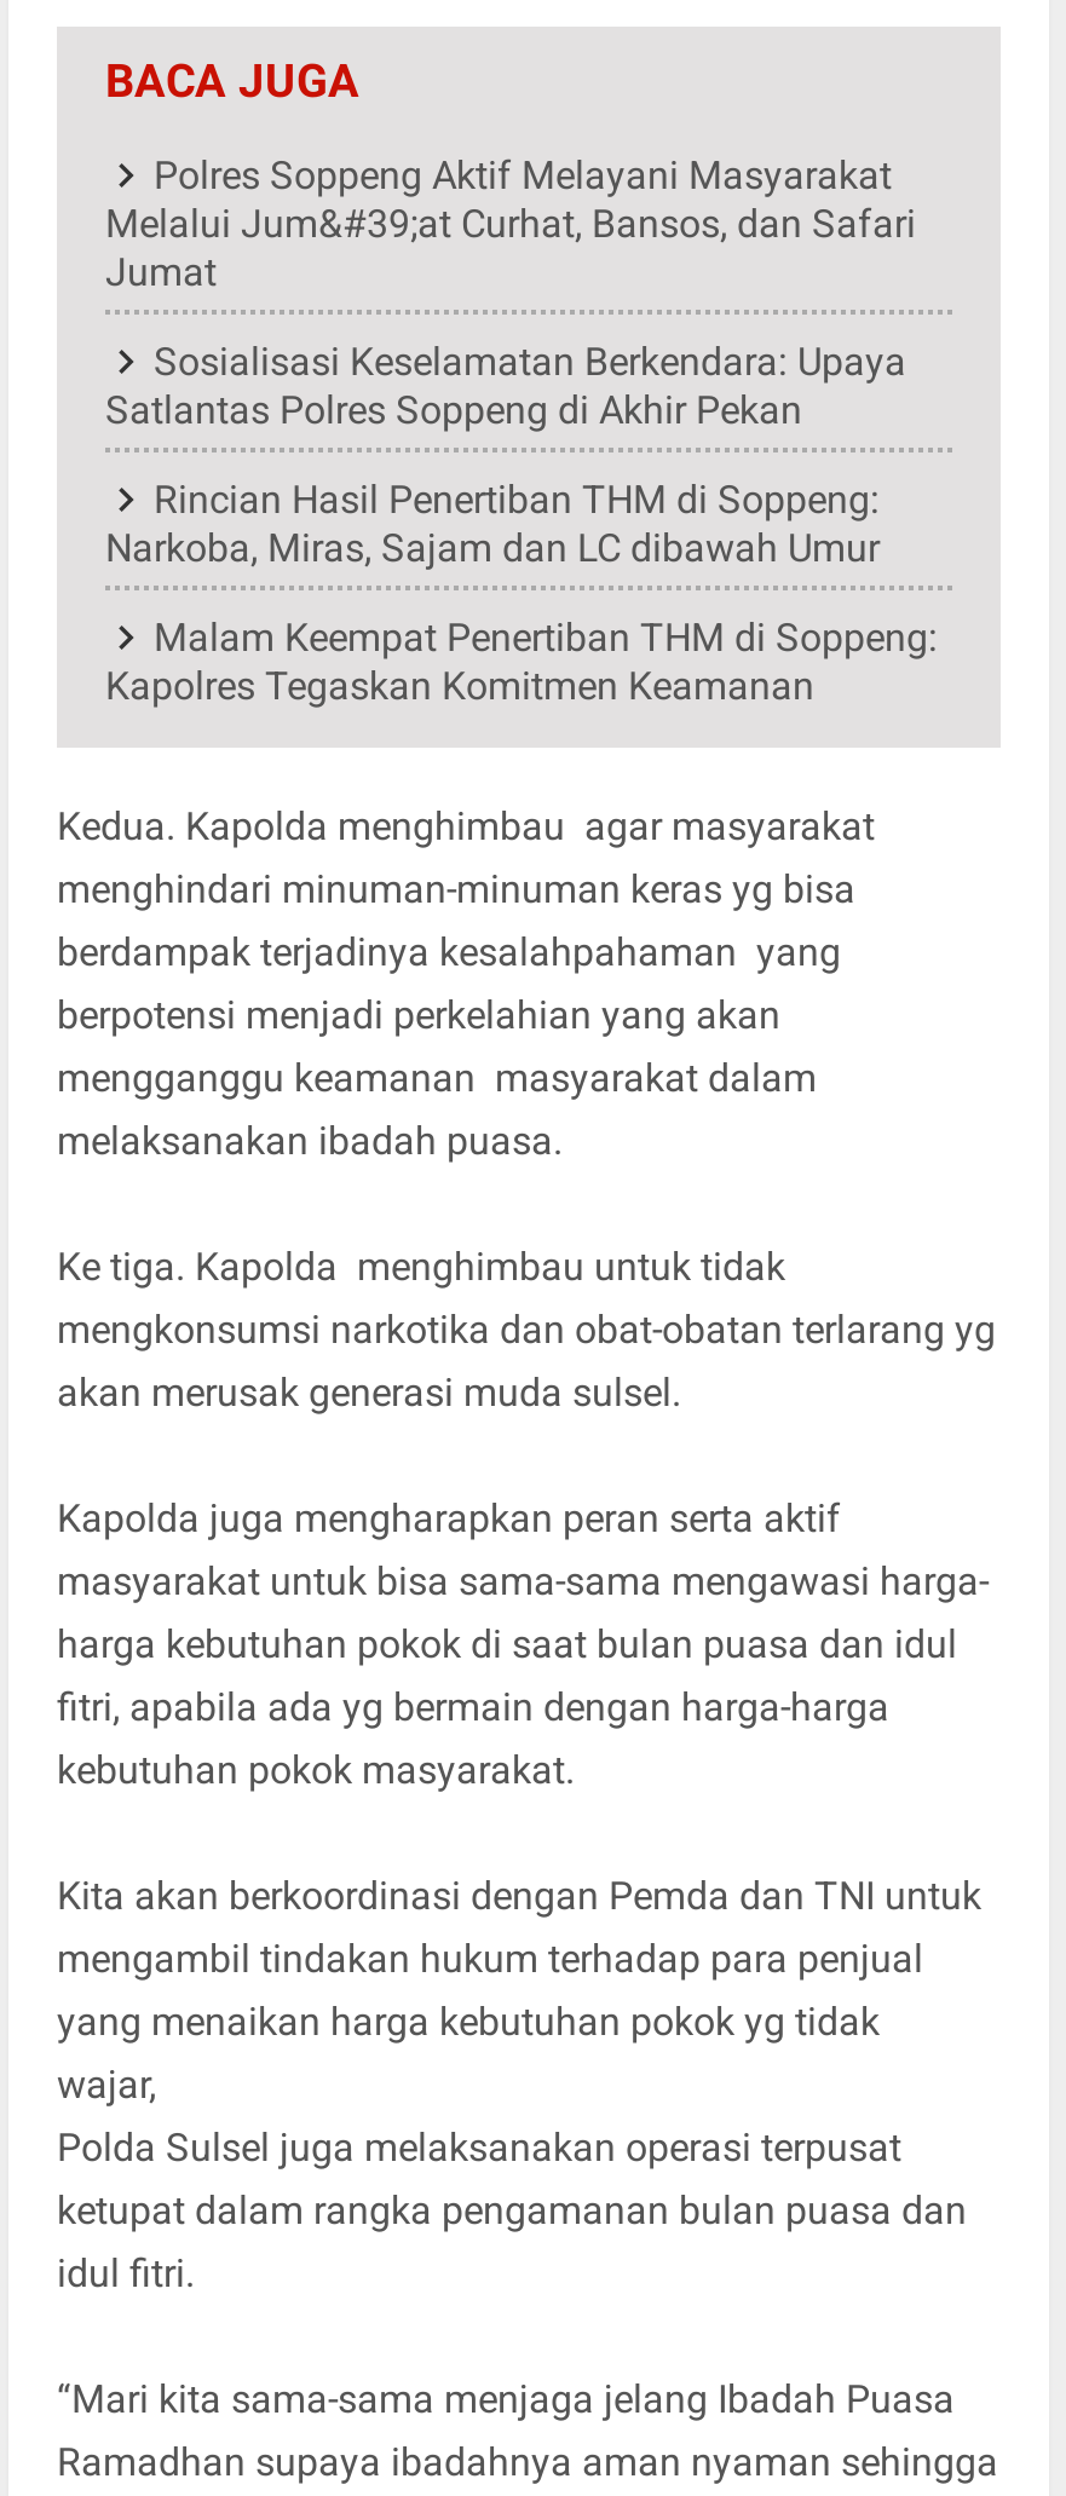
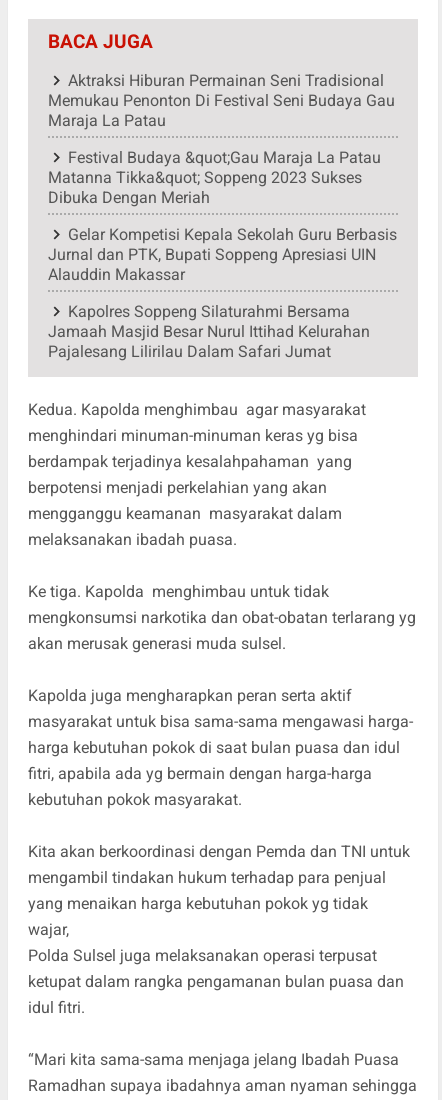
- Polres Soppeng Aktif Melayani Masyarakat
- Melalui Jum&#39;at Curhat, Bansos, dan Safari
- Jumat
+ Aktraksi Hiburan Permainan Seni Tradisional
+ Memukau Penonton Di Festival Seni Budaya Gau
+ Maraja La Patau

- Sosialisasi Keselamatan Berkendara: Upaya
- Satlantas Polres Soppeng di Akhir Pekan
+ Festival Budaya &quot;Gau Maraja La Patau
+ Matanna Tikka&quot; Soppeng 2023 Sukses
+ Dibuka Dengan Meriah

- Rincian Hasil Penertiban THM di Soppeng:
- Narkoba, Miras, Sajam dan LC dibawah Umur
+ Gelar Kompetisi Kepala Sekolah Guru Berbasis
+ Jurnal dan PTK, Bupati Soppeng Apresiasi UIN
+ Alauddin Makassar

- Malam Keempat Penertiban THM di Soppeng:
- Kapolres Tegaskan Komitmen Keamanan
+ Kapolres Soppeng Silaturahmi Bersama
+ Jamaah Masjid Besar Nurul Ittihad Kelurahan
+ Pajalesang Lilirilau Dalam Safari Jumat
